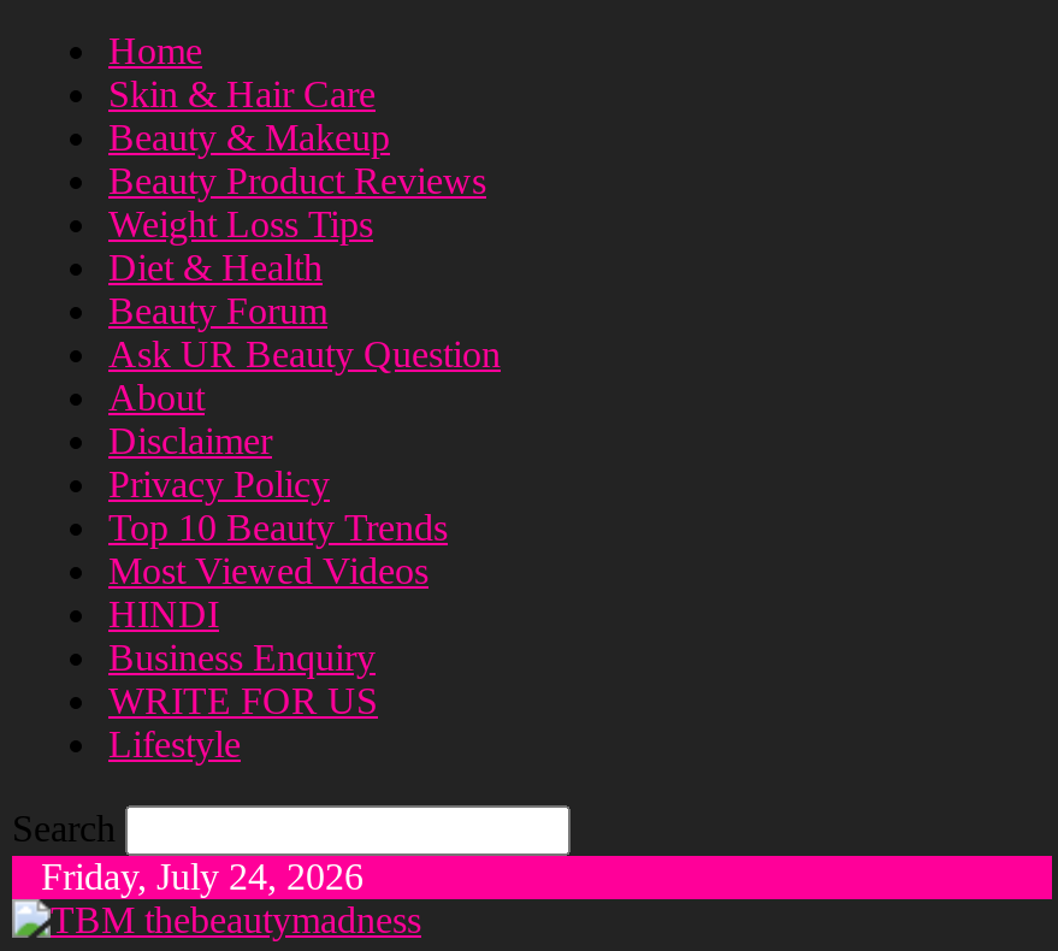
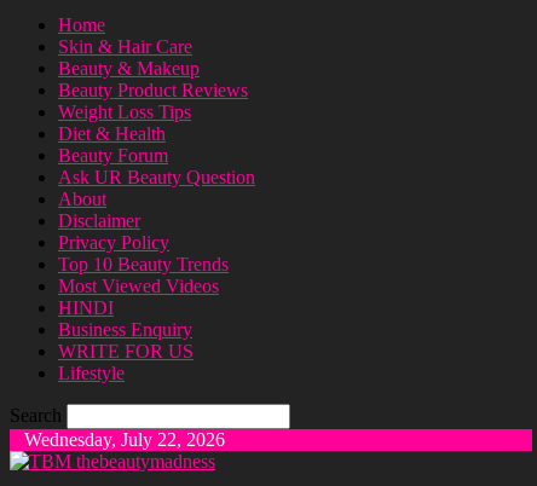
- Friday, July 24, 2026
+ Wednesday, July 22, 2026
